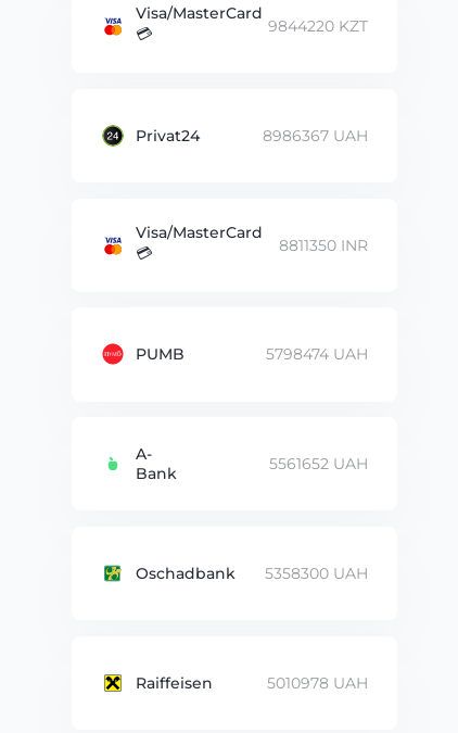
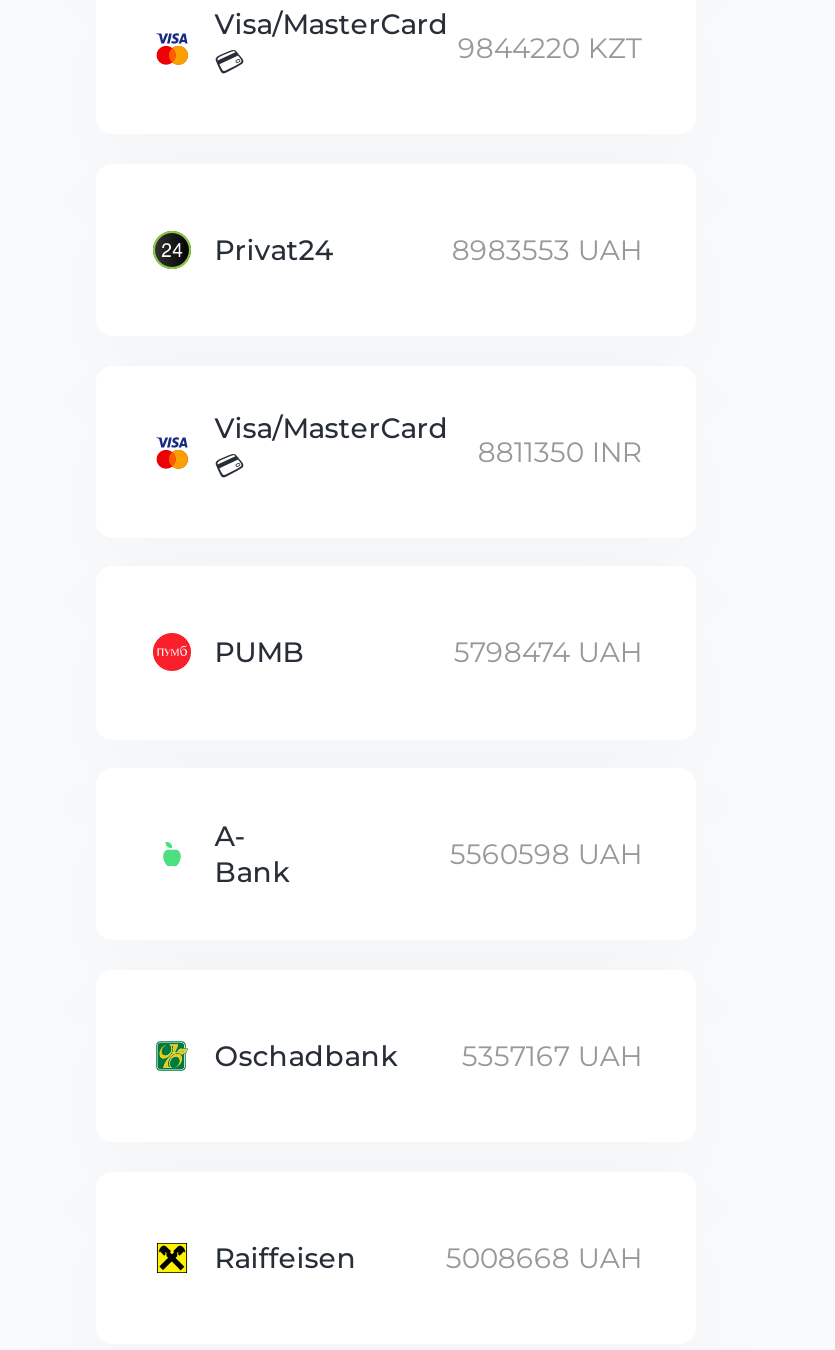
- 8986367 UAH
+ 8983553 UAH

- 5561652 UAH
+ 5560598 UAH

- Oschadbank 5358300 UAH
+ Oschadbank 5357167 UAH

- 5010978 UAH
+ 5008668 UAH
